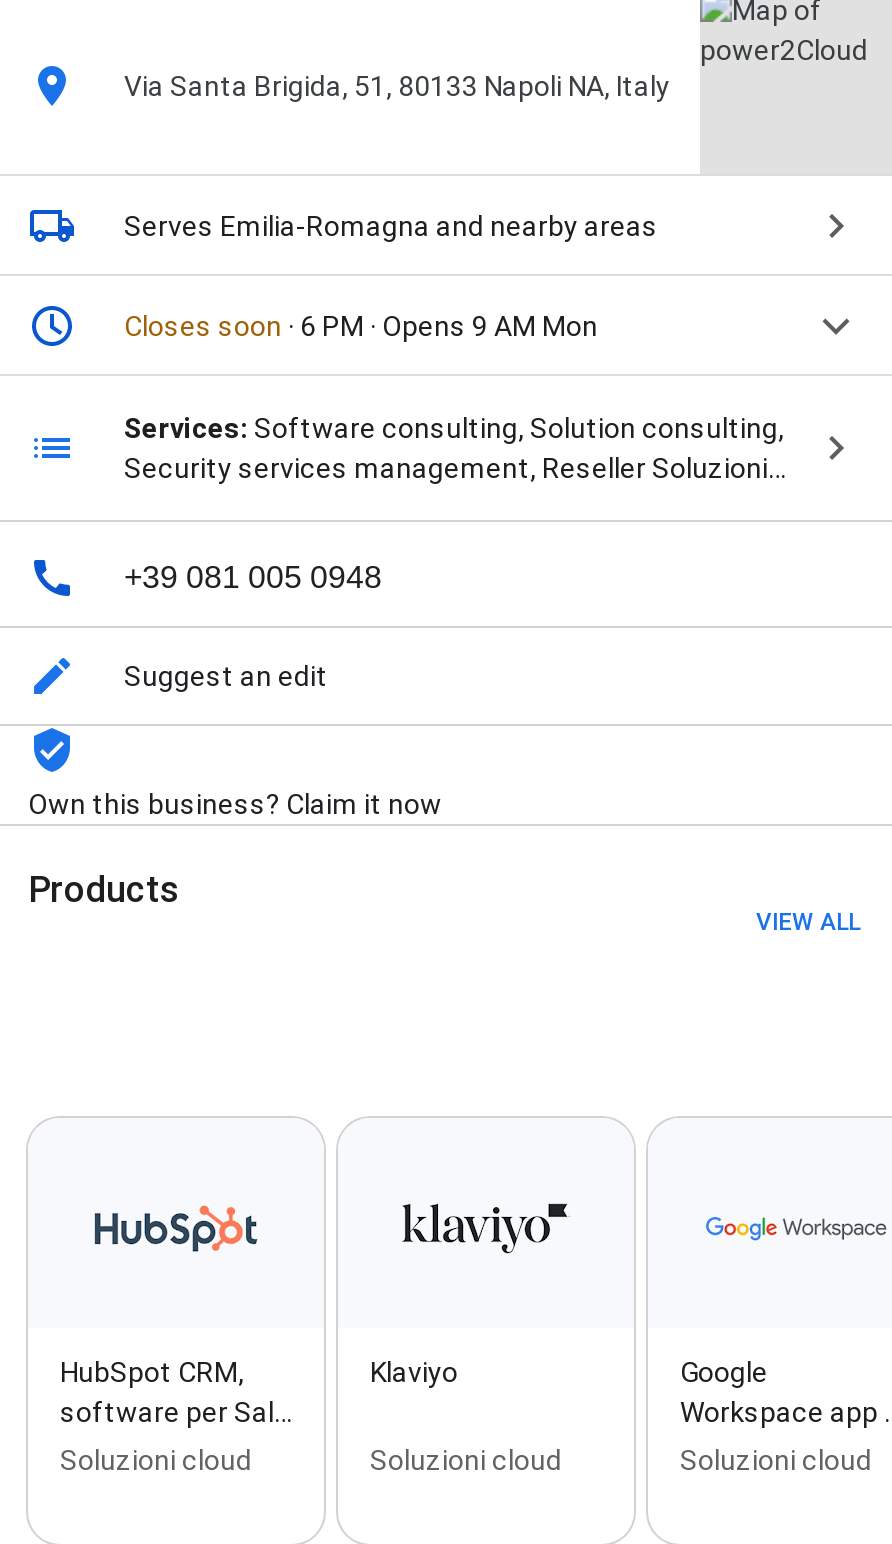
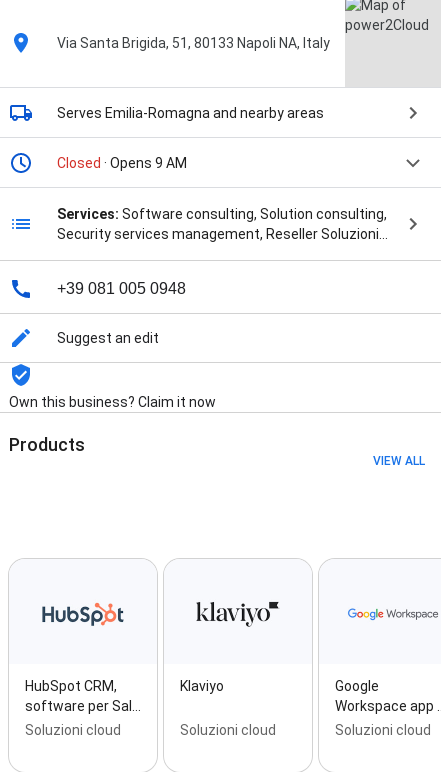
- Closes soon · 6 PM · Opens 9 AM Mon
+ Closed · Opens 9 AM
